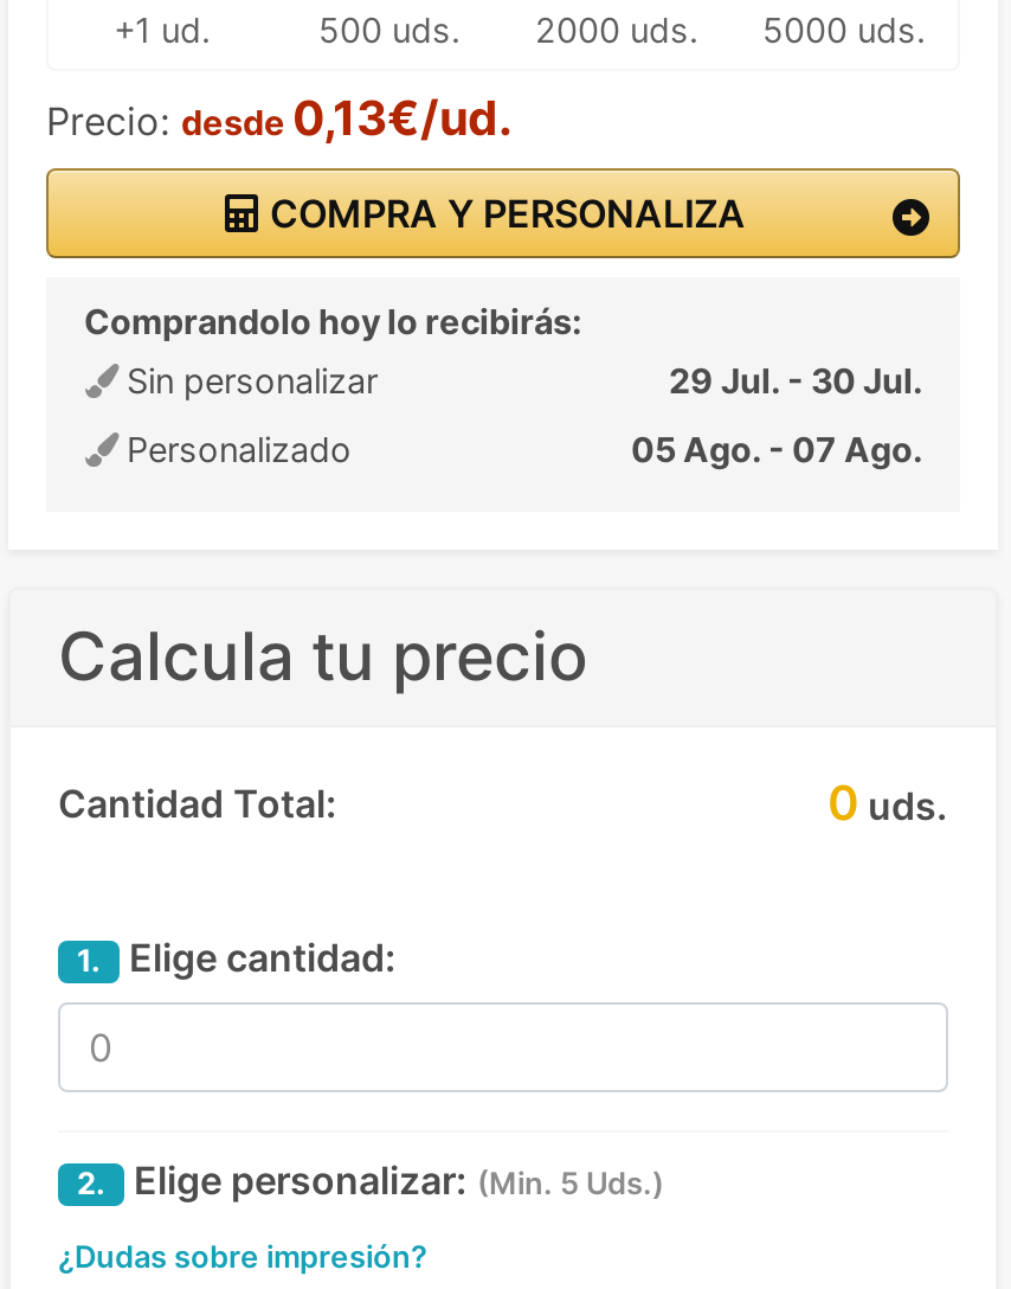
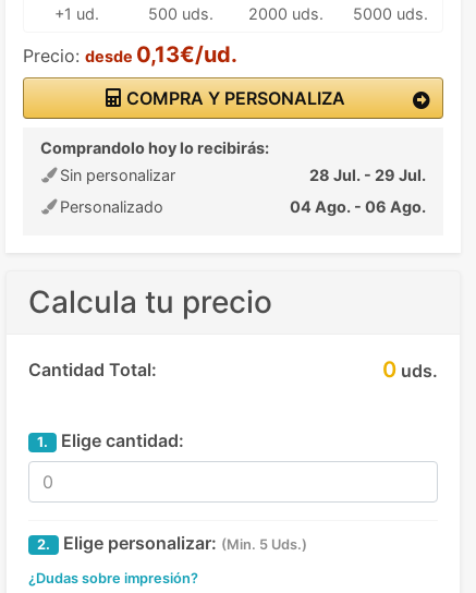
- 29 Jul. - 30 Jul.
+ 28 Jul. - 29 Jul.

- 05 Ago. - 07 Ago.
+ 04 Ago. - 06 Ago.
